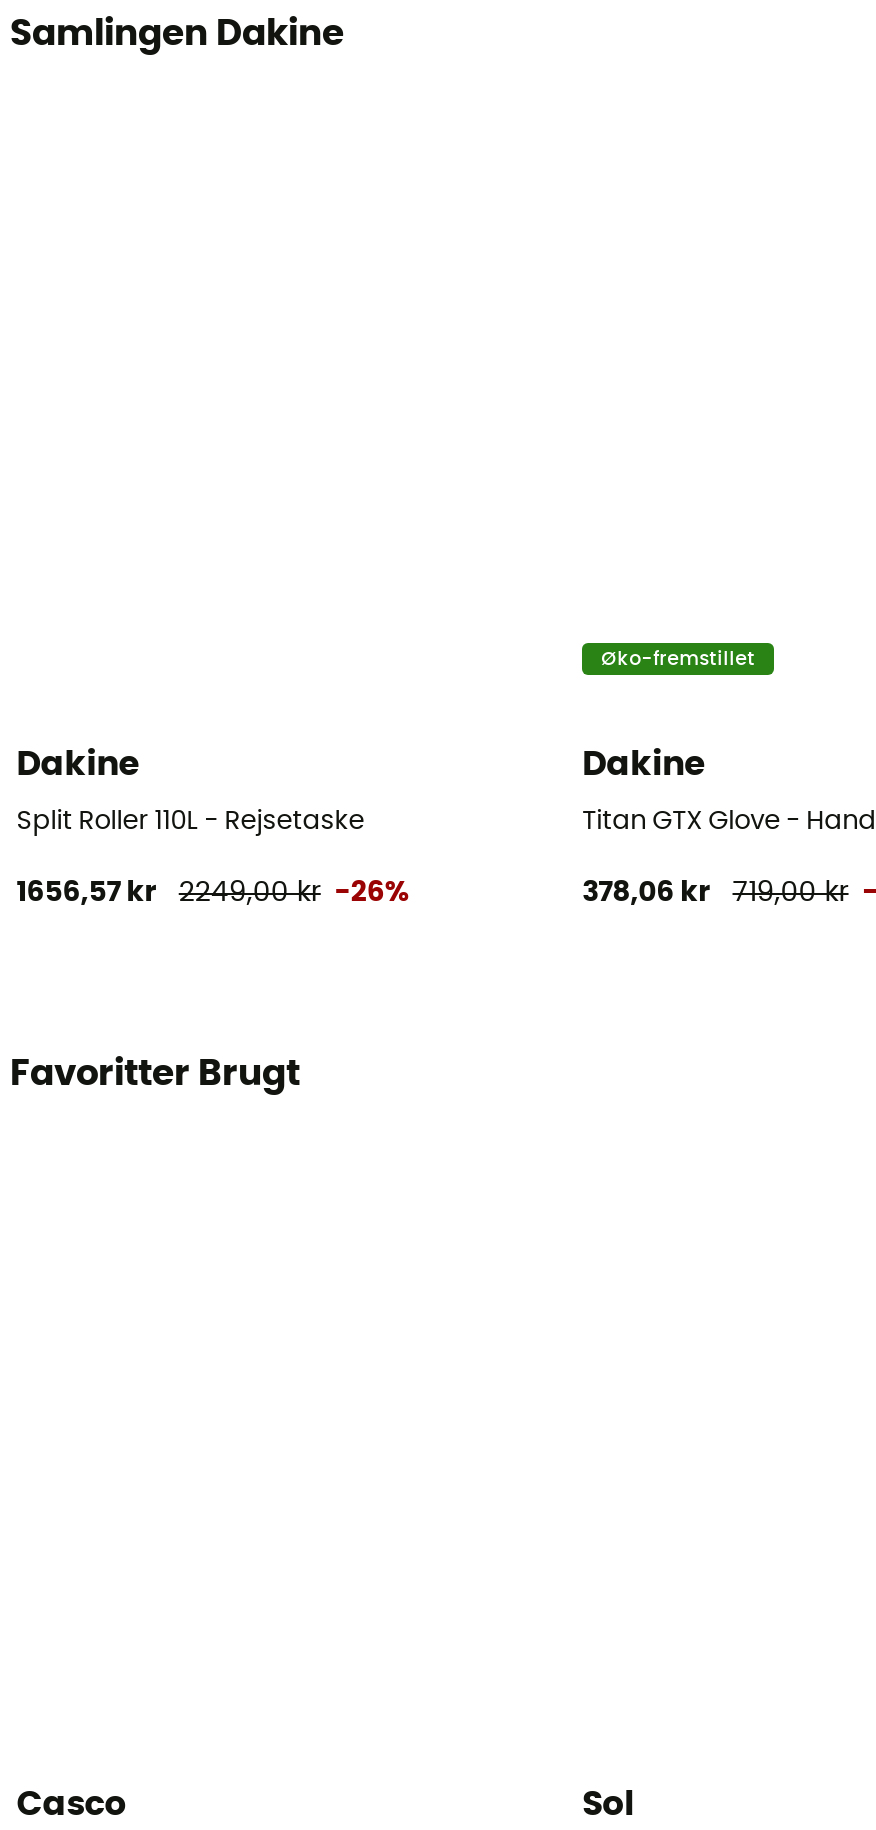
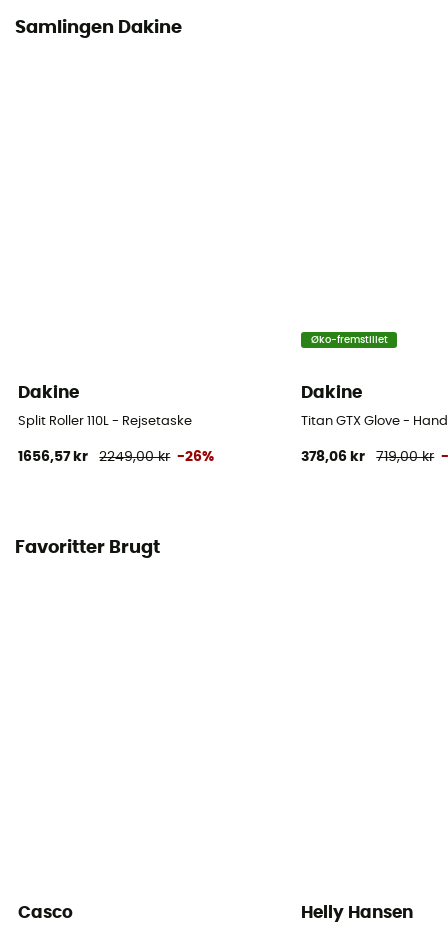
- Sol
+ Helly Hansen
